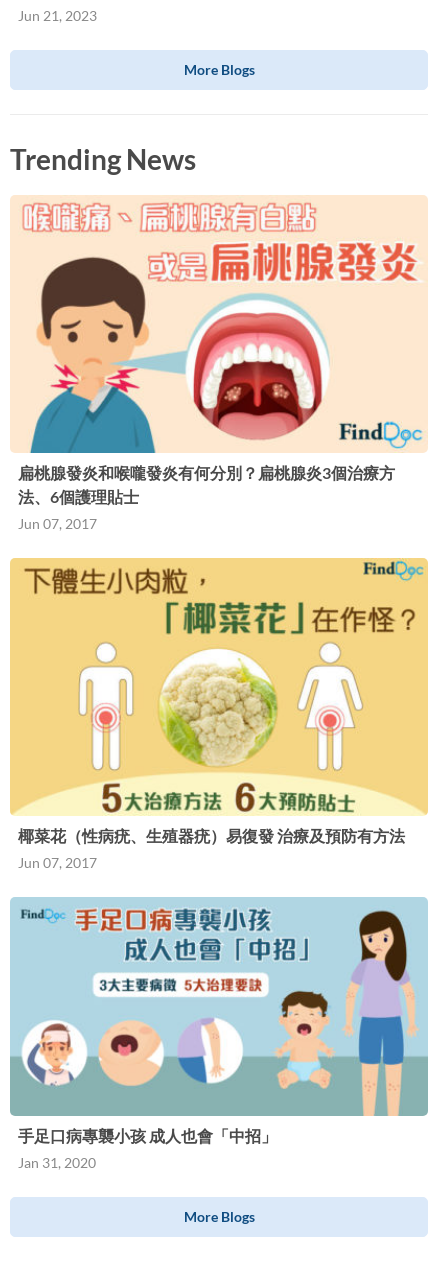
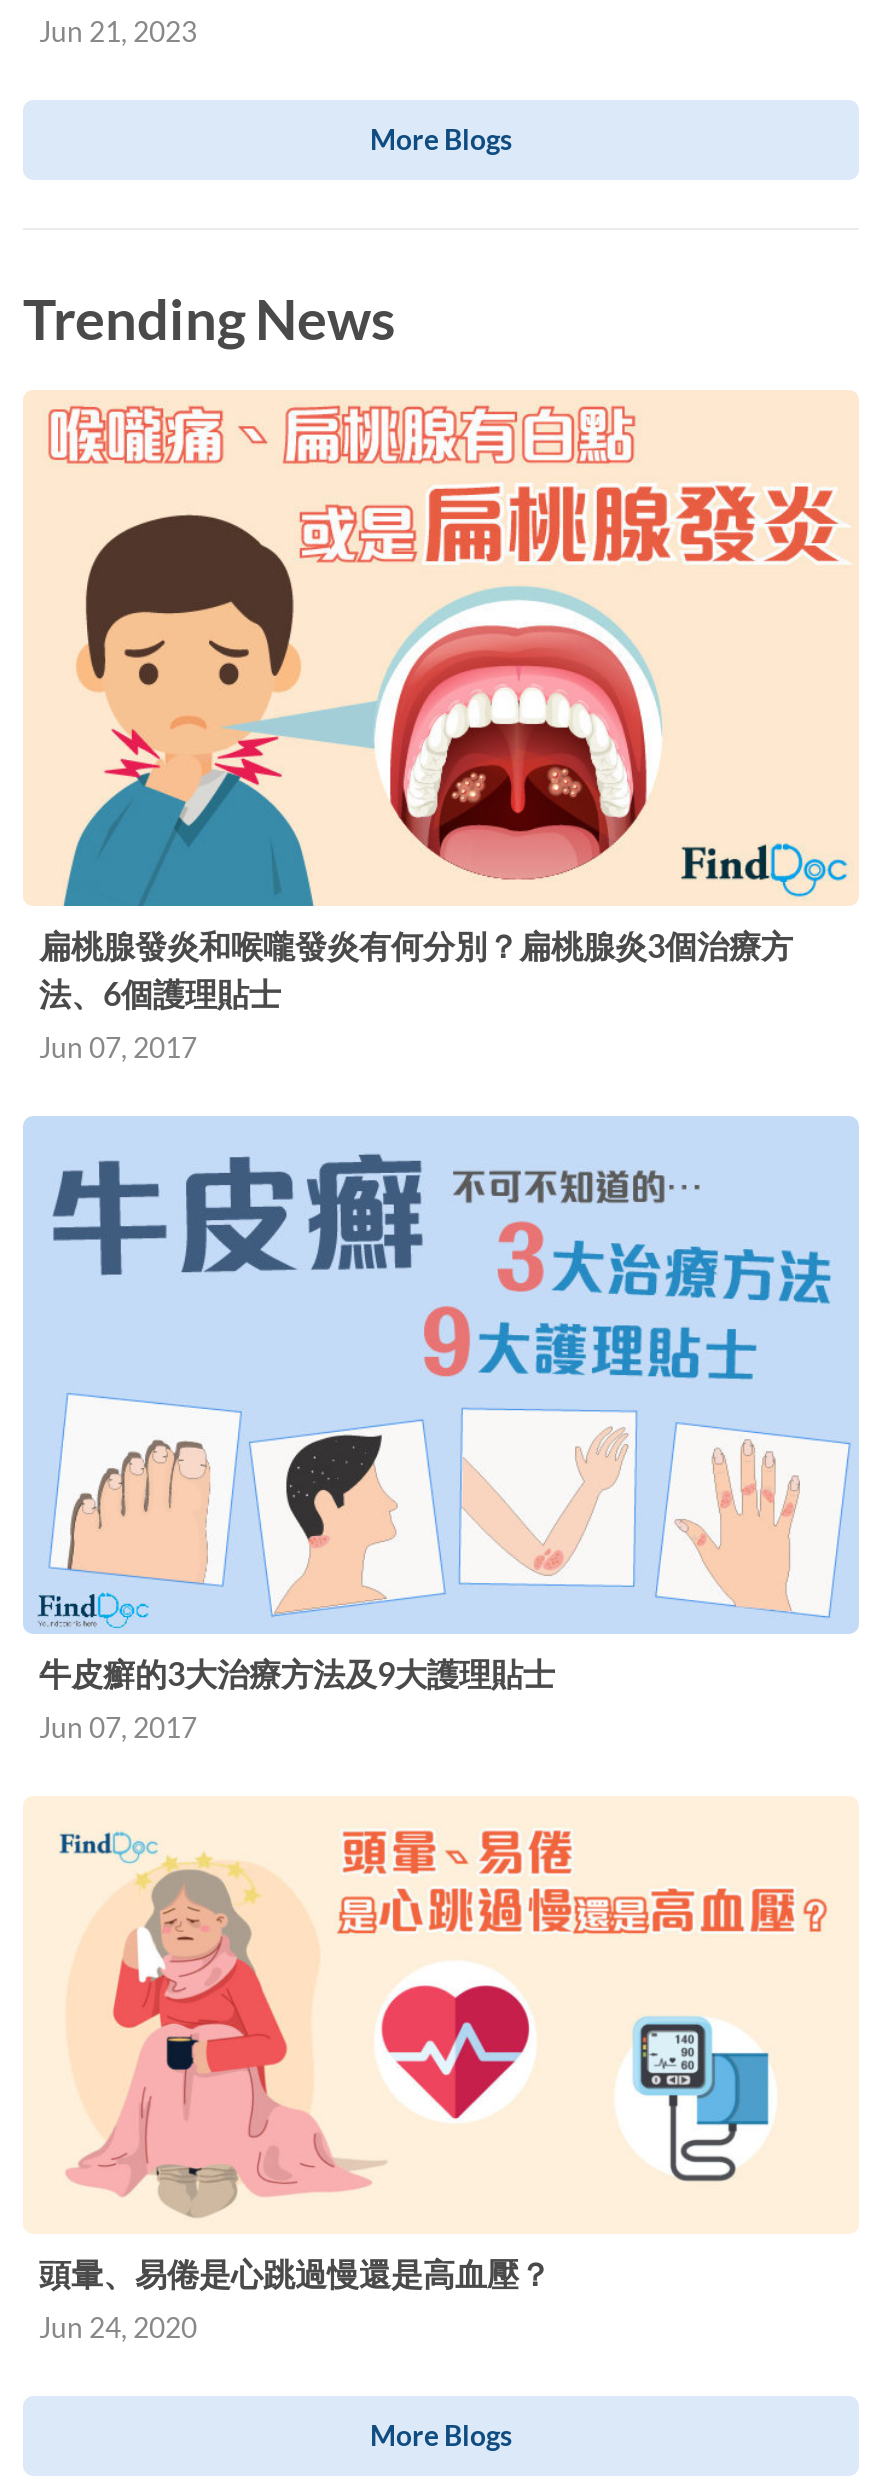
- [image]
- 椰菜花（性病疣、生殖器疣）易復發 治療及預防有方法
+ [image]
+ 牛皮癬的3大治療方法及9大護理貼士

- [image]
- 手足口病專襲小孩 成人也會「中招」
+ [image]
+ 頭暈、易倦是心跳過慢還是高血壓？

- Jan 31, 2020
+ Jun 24, 2020
